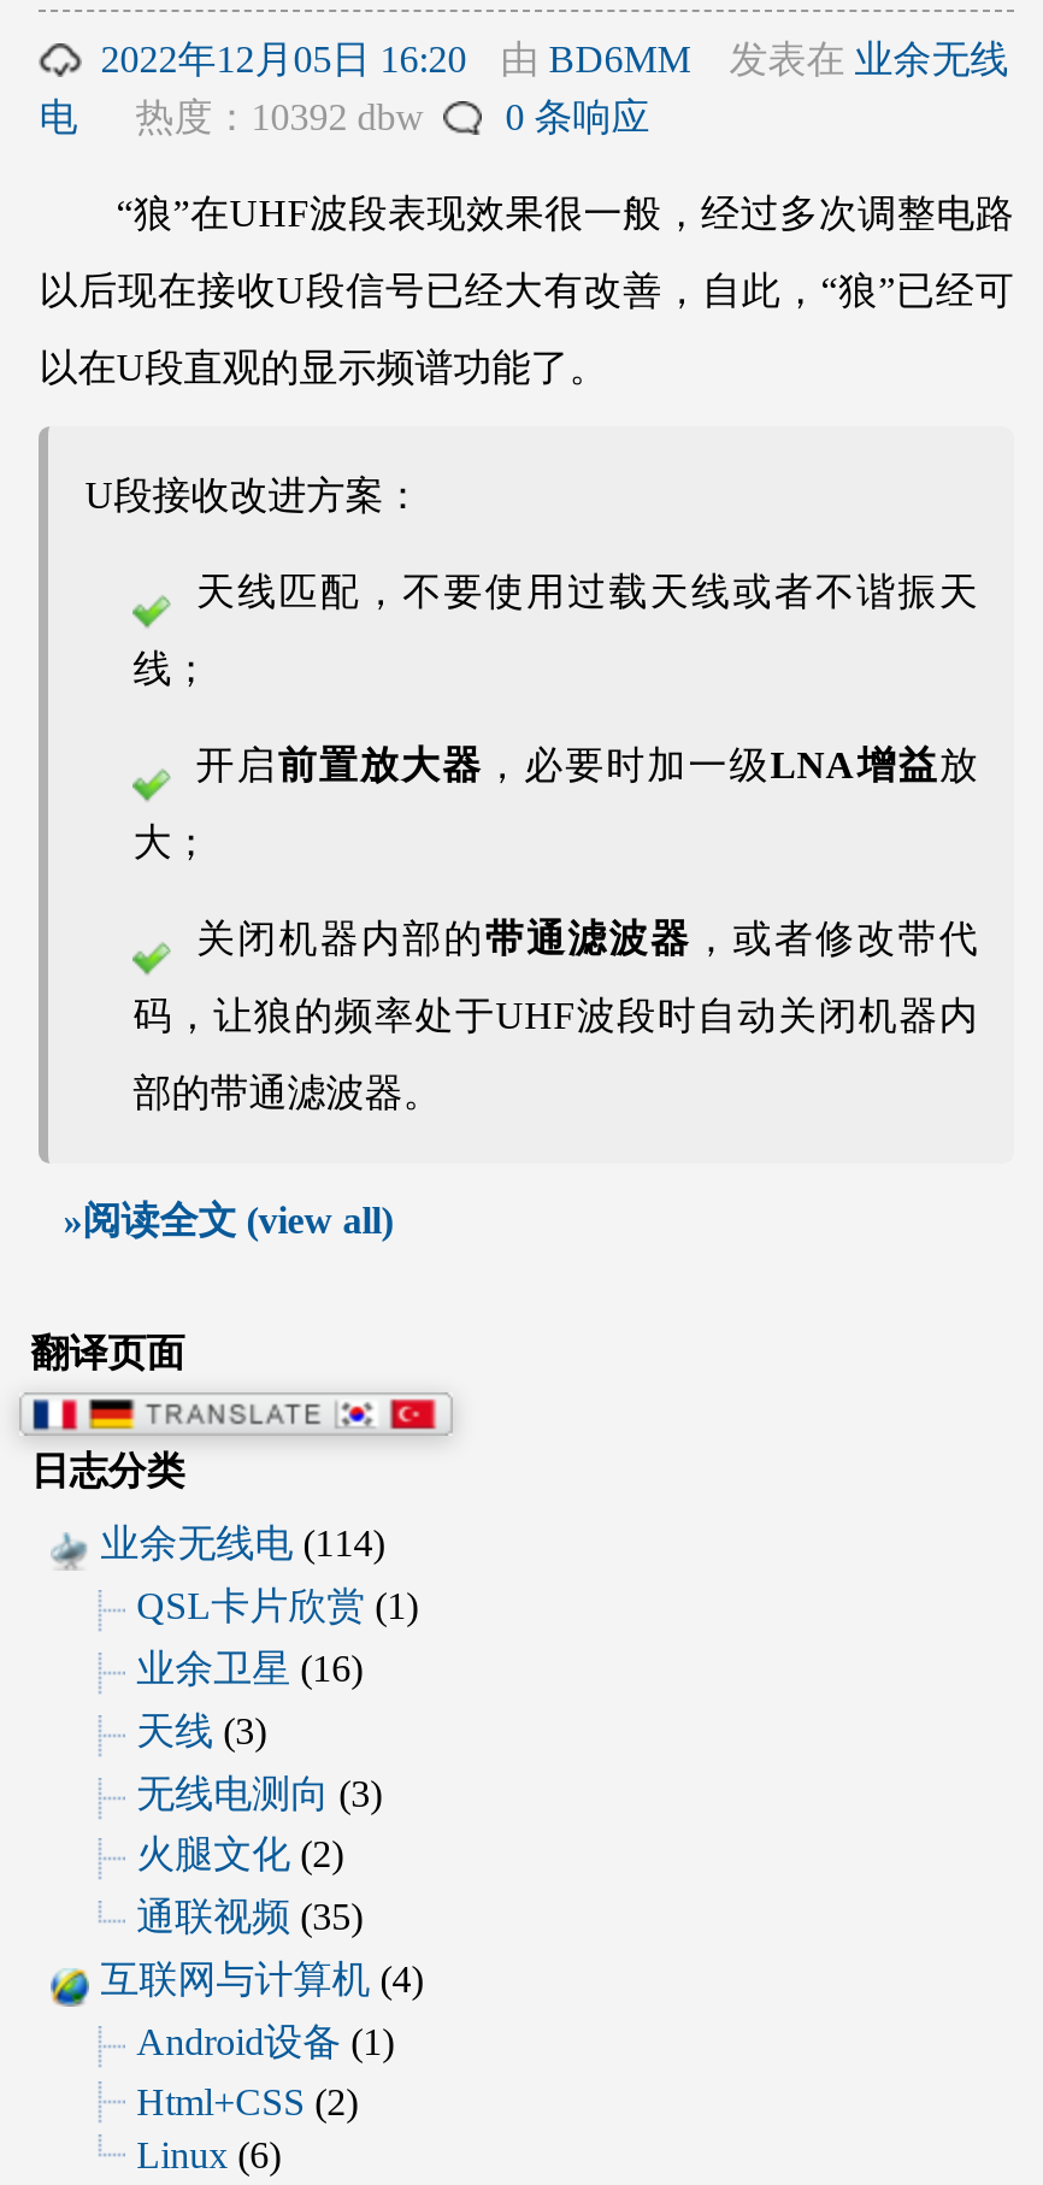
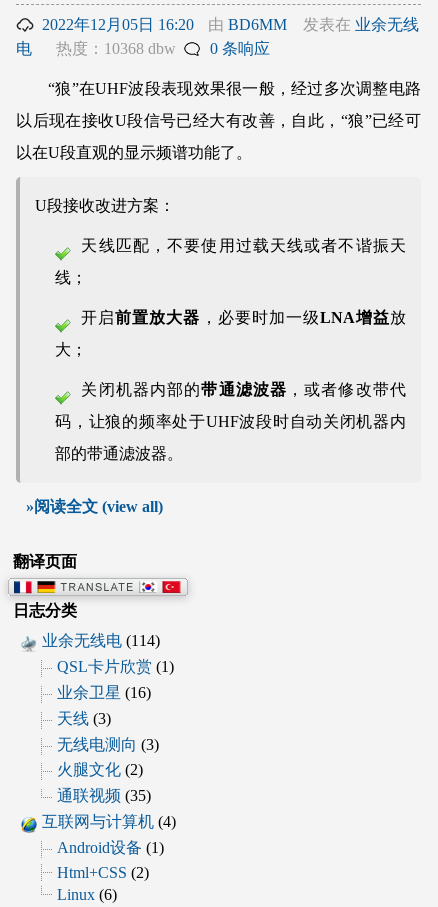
- 电 热度：10392 dbw 0 条响应
+ 电 热度：10368 dbw 0 条响应
